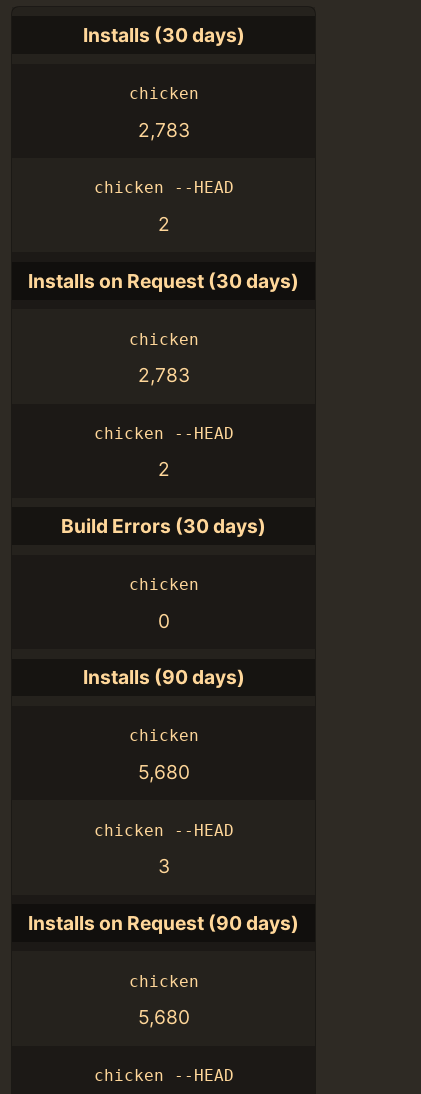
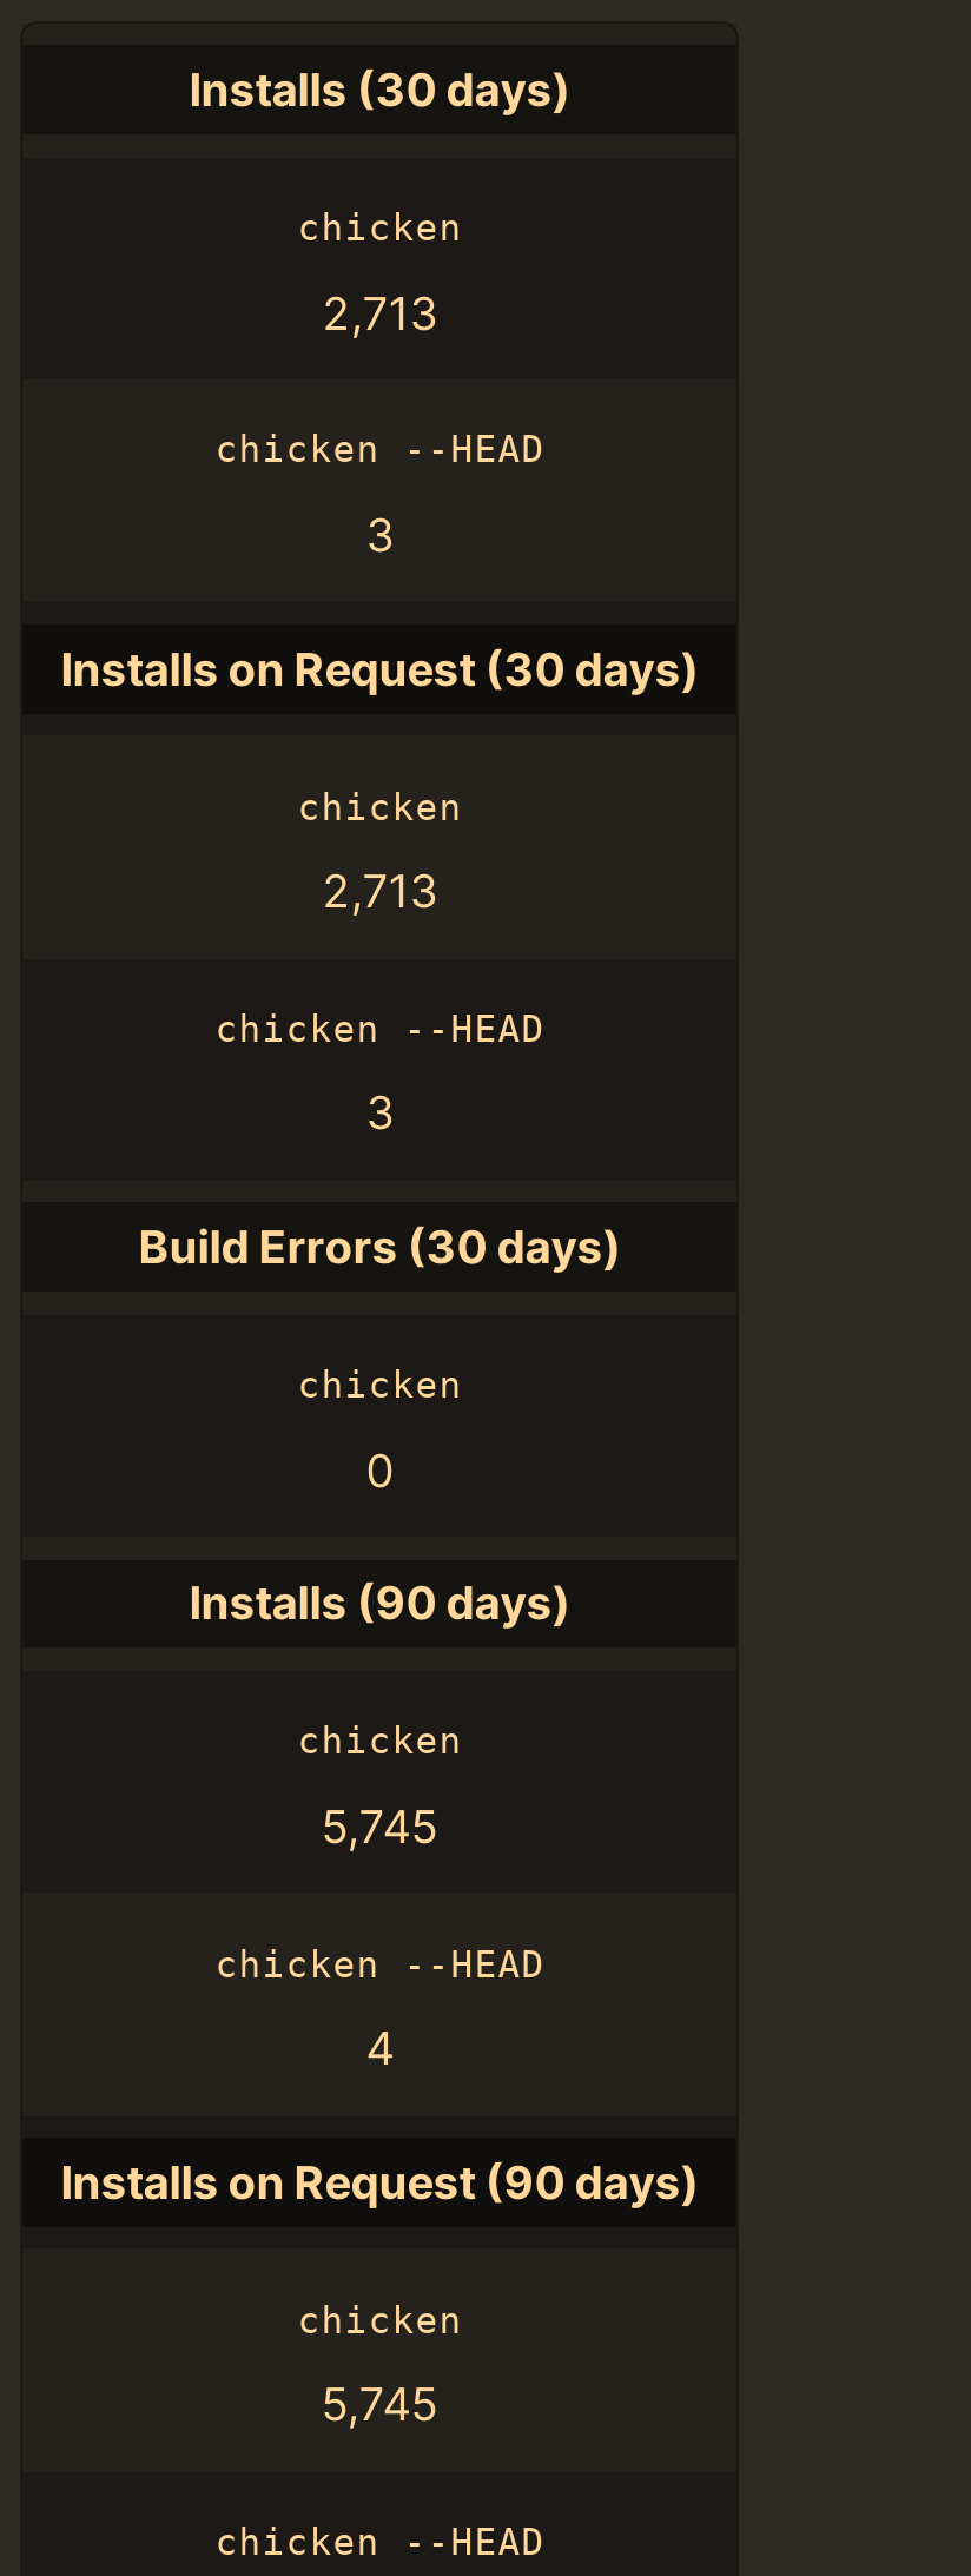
- 2,783
+ 2,713

- 2
+ 3

- 2,783
+ 2,713

- 2
+ 3

- 5,680
+ 5,745

- 3
+ 4

- 5,680
+ 5,745
